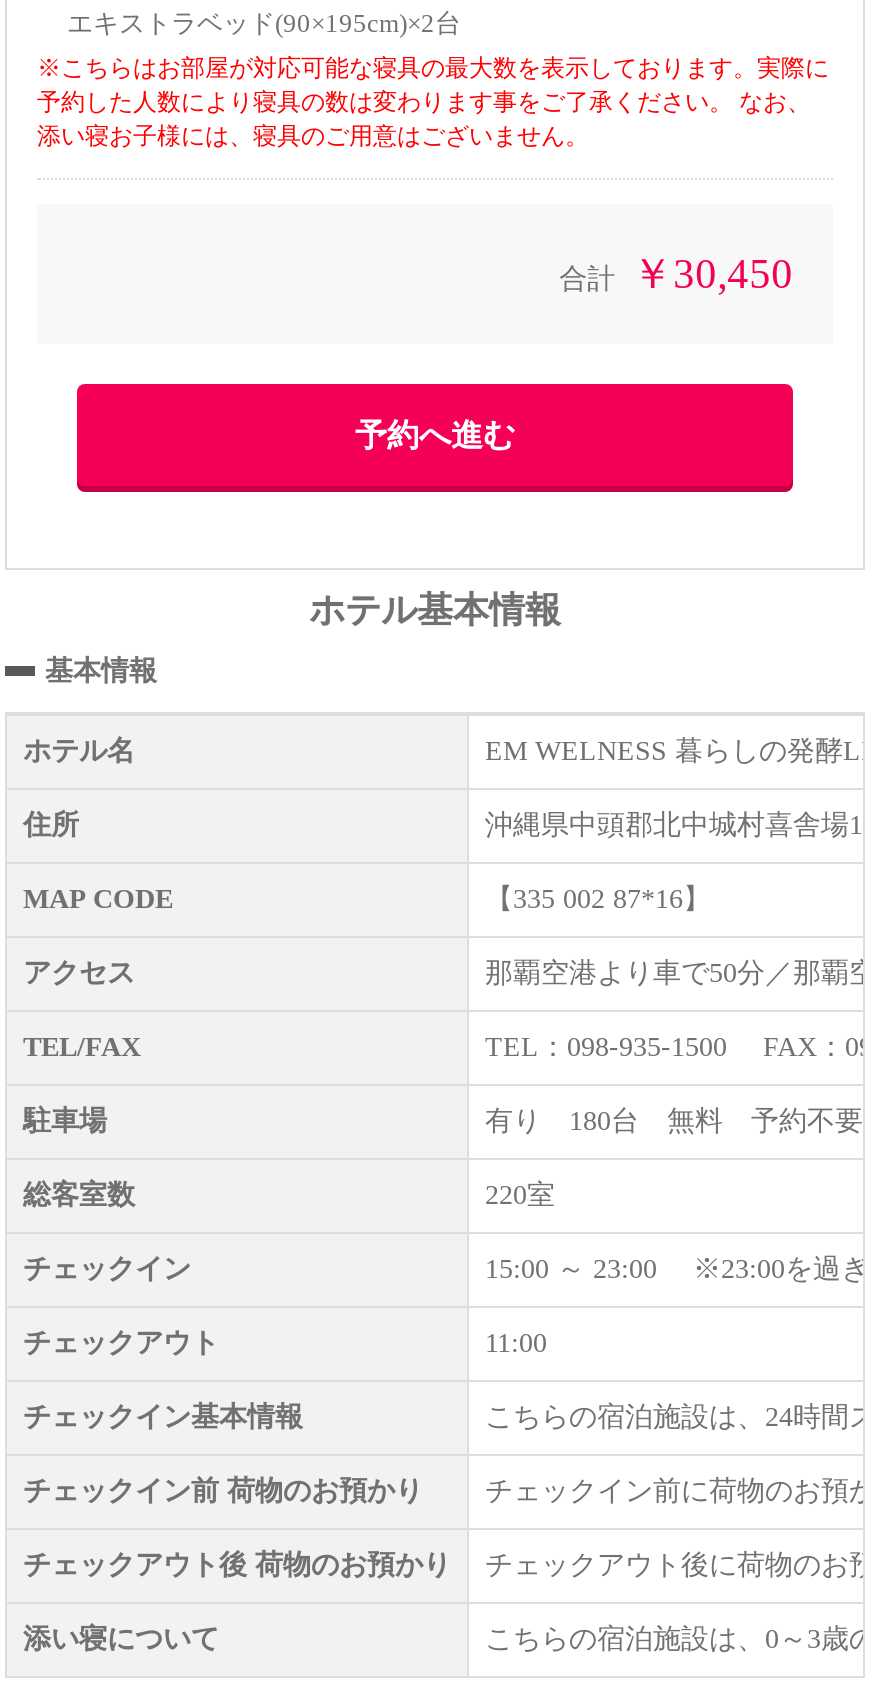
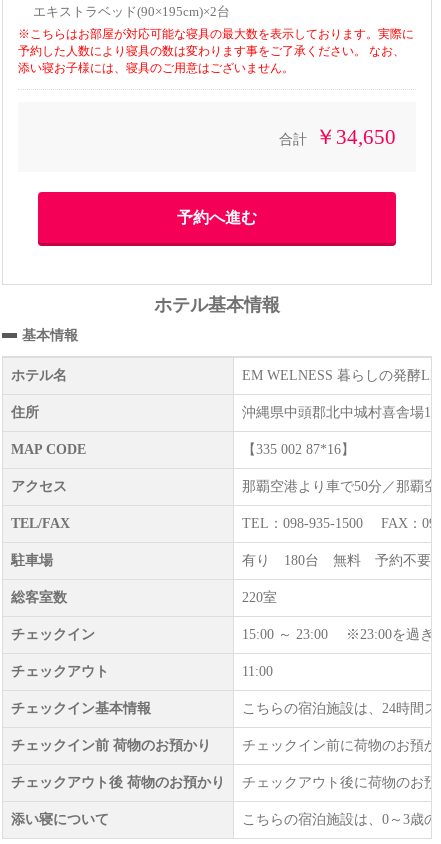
- 合計 ￥30,450
+ 合計 ￥34,650
